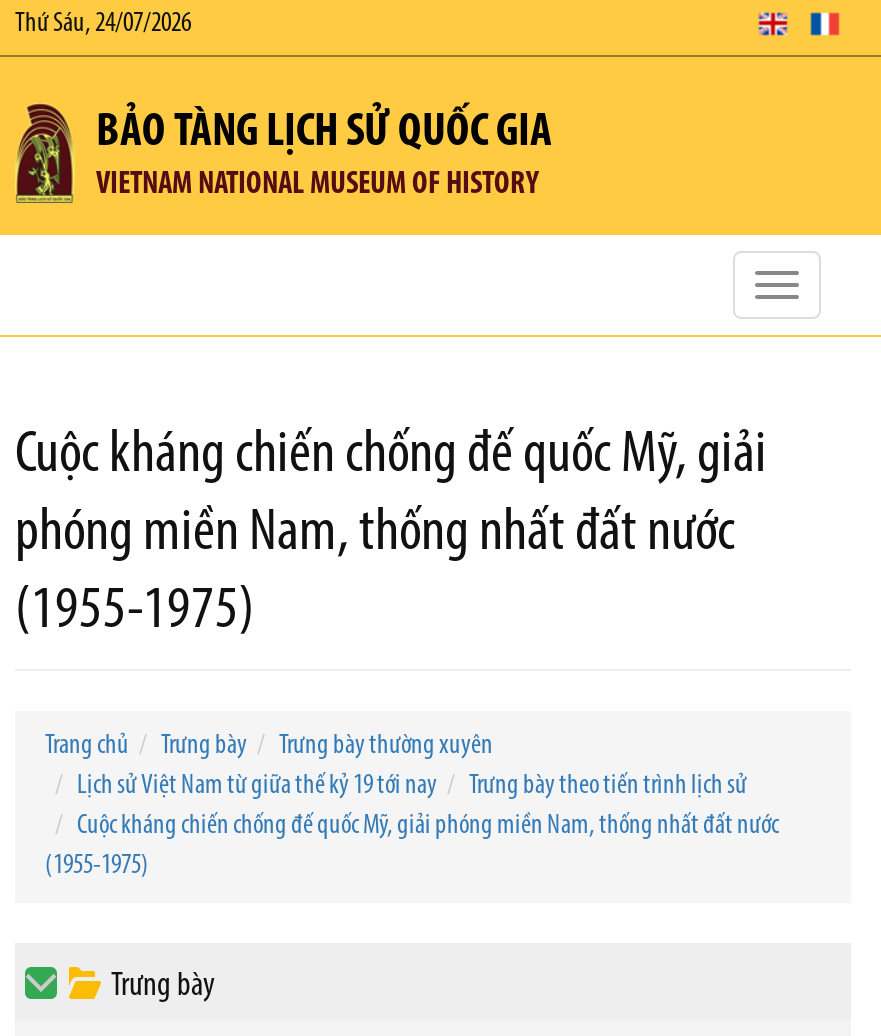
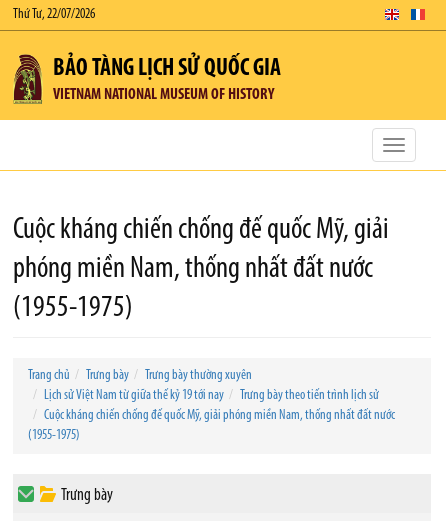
- Thứ Sáu, 24/07/2026
+ Thứ Tư, 22/07/2026
